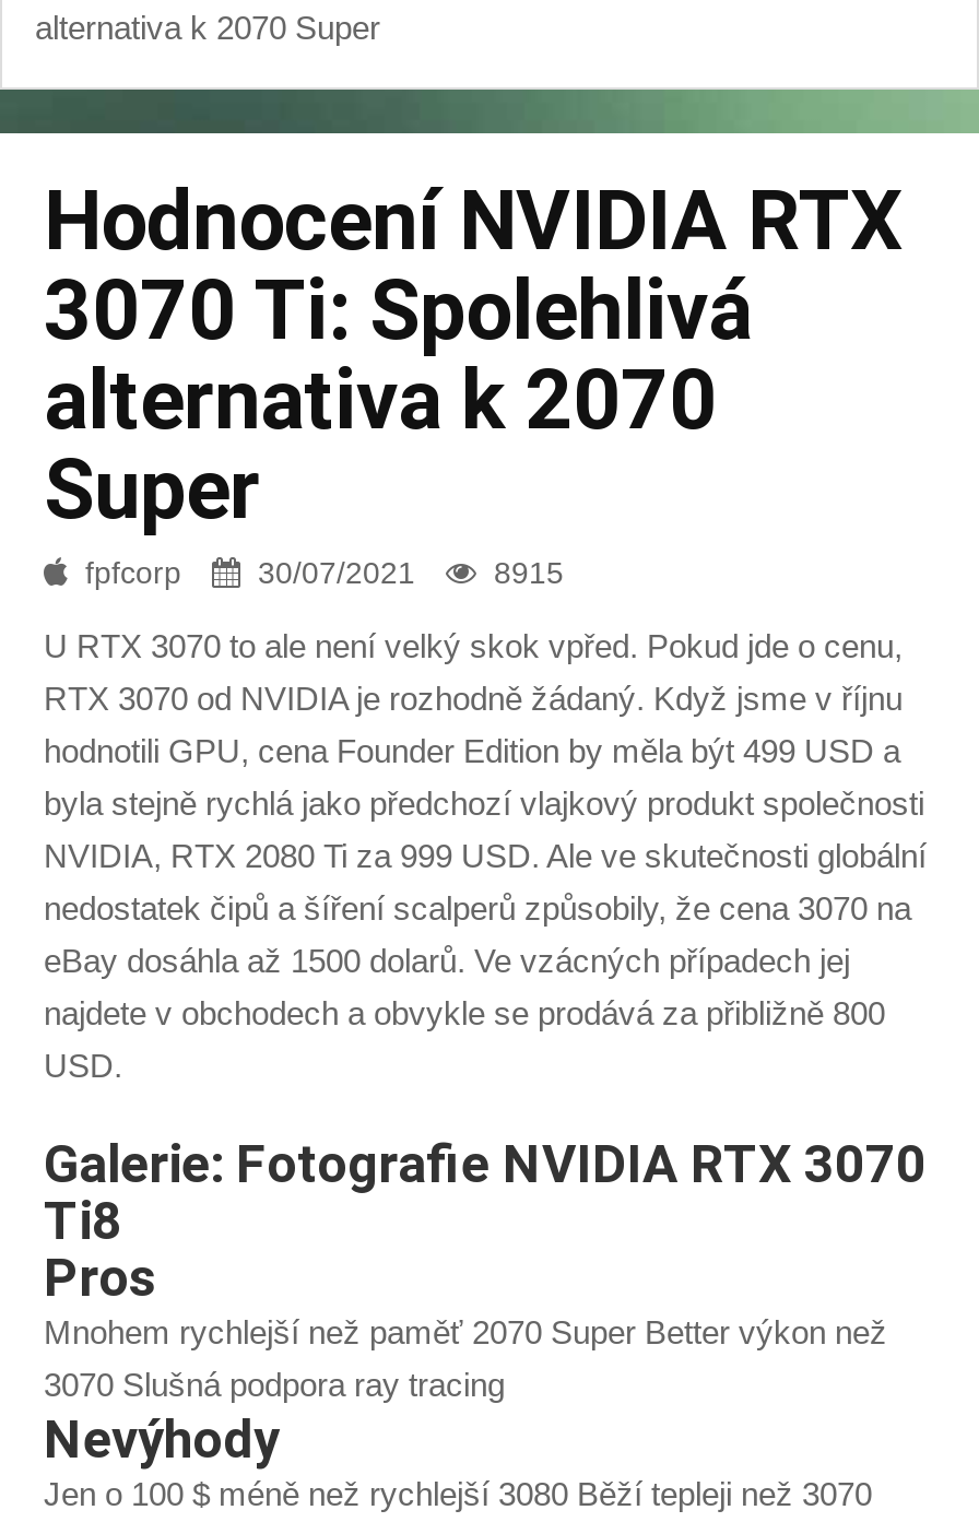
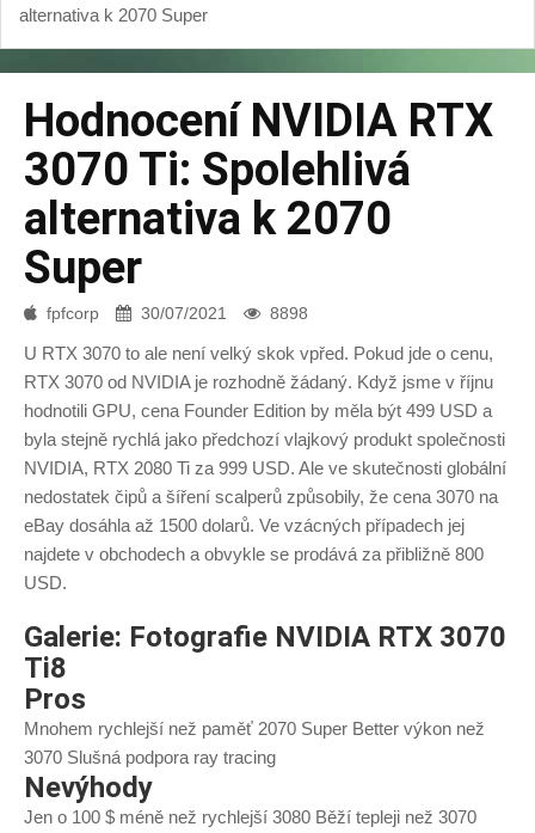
- 8915
+ 8898
